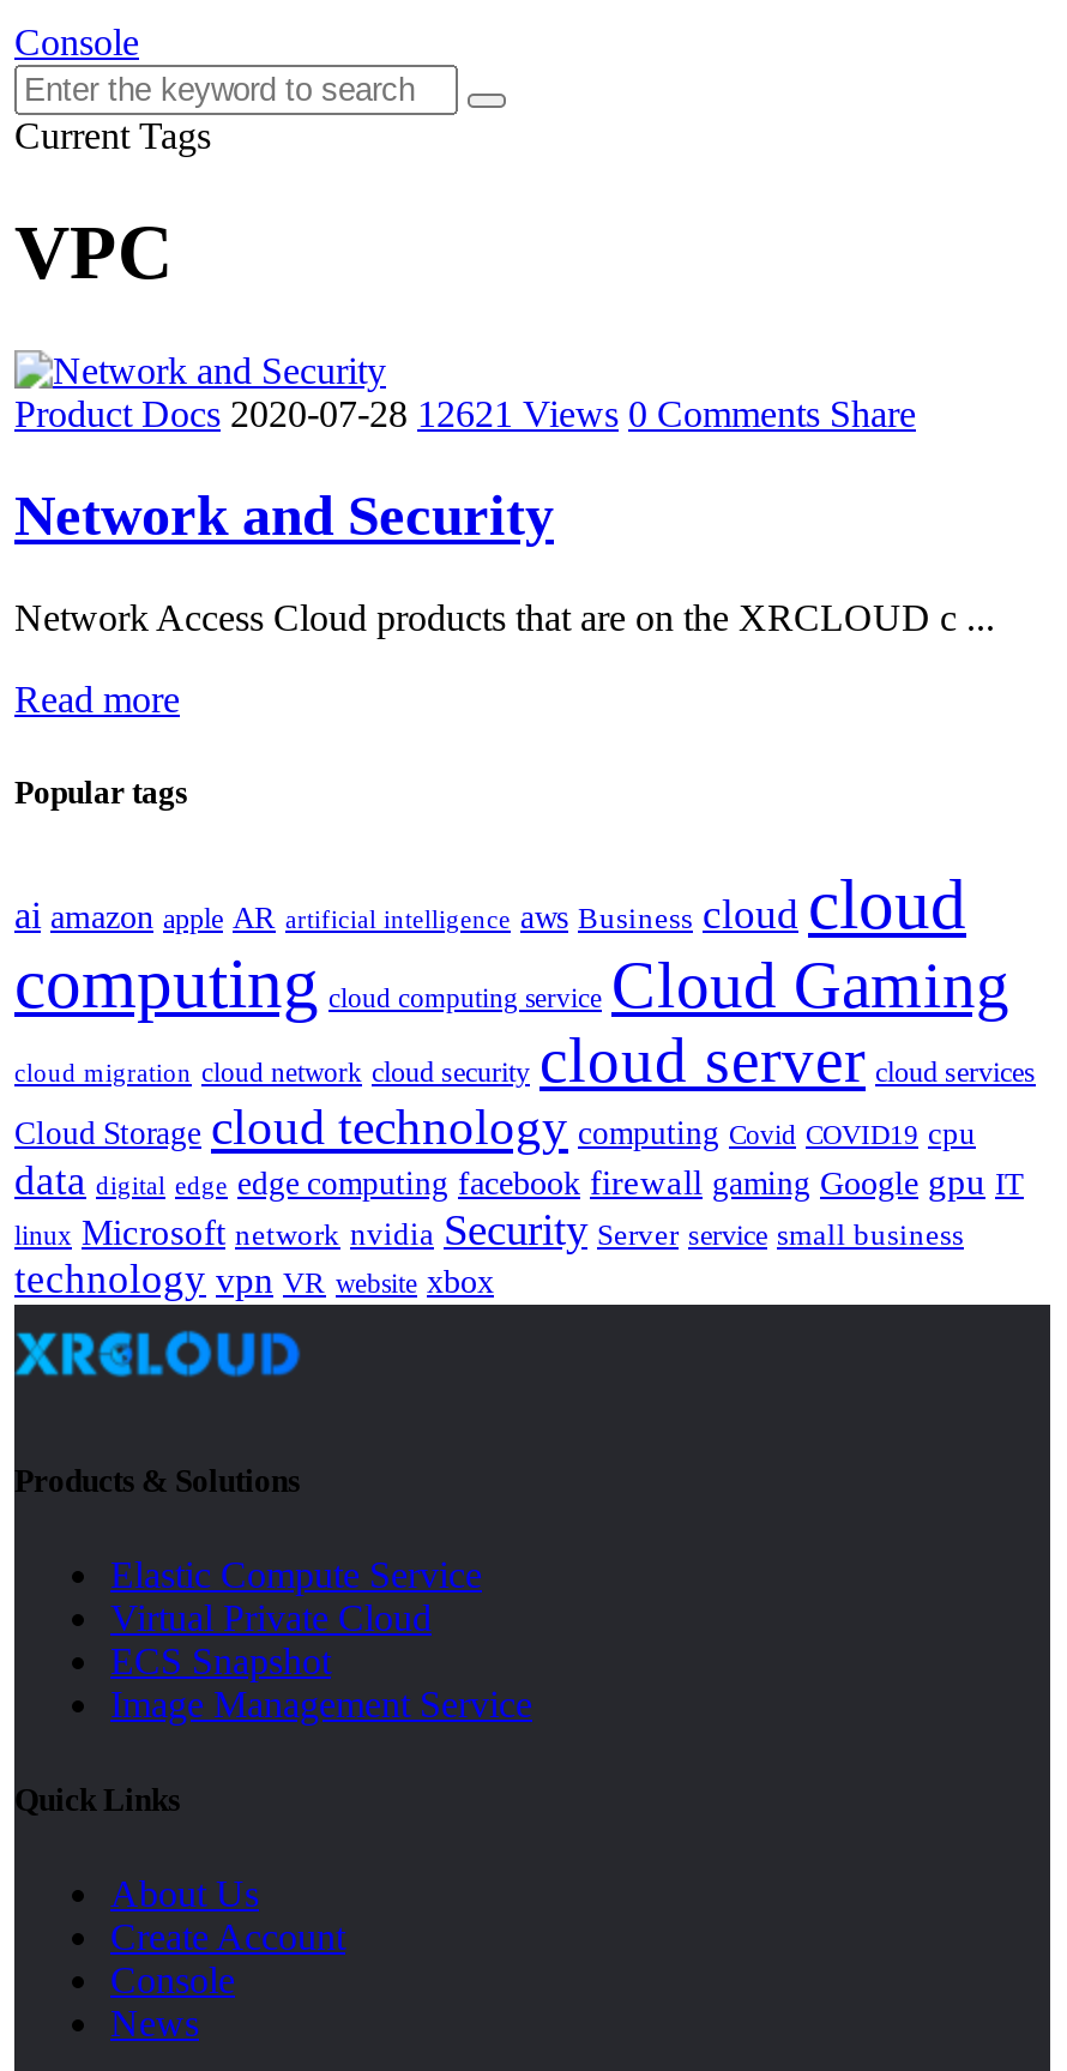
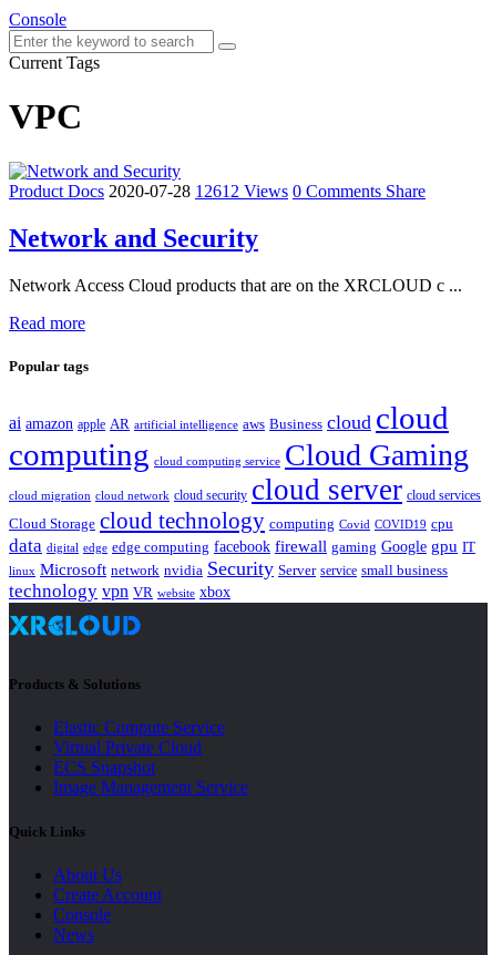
- Product Docs 2020-07-28 12621 Views 0 Comments Share
+ Product Docs 2020-07-28 12612 Views 0 Comments Share
